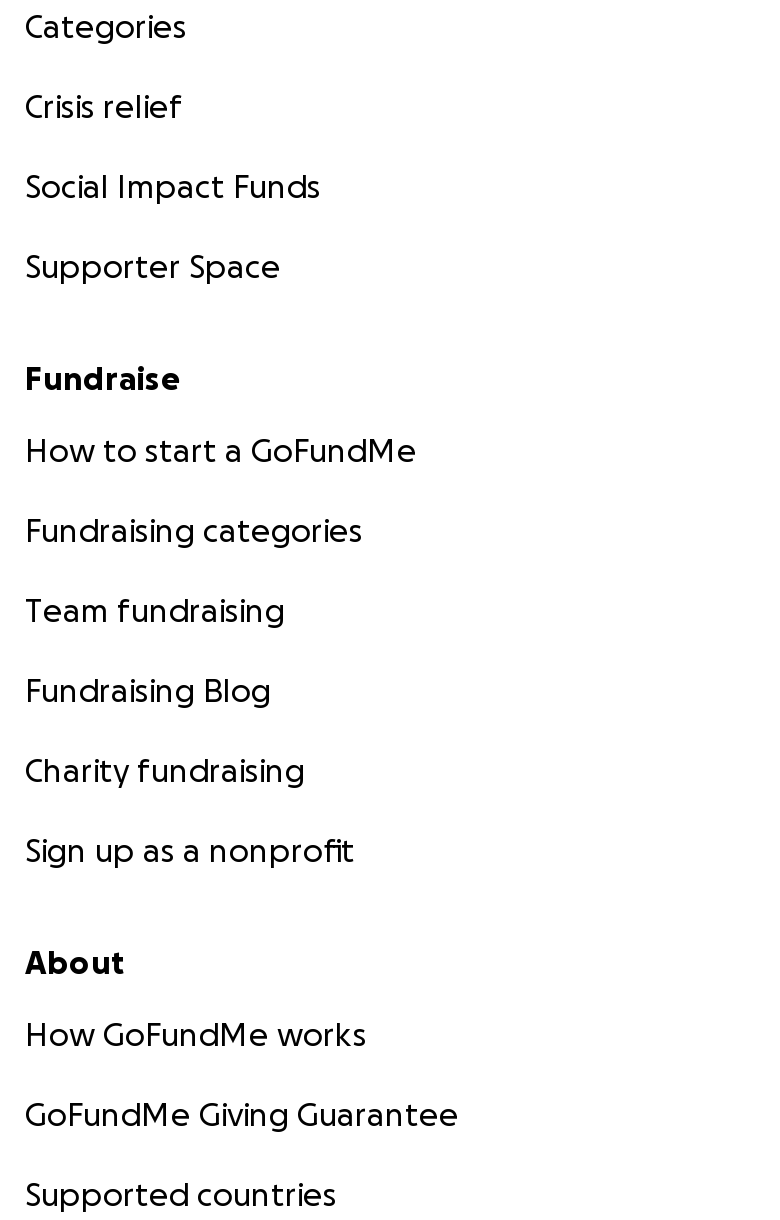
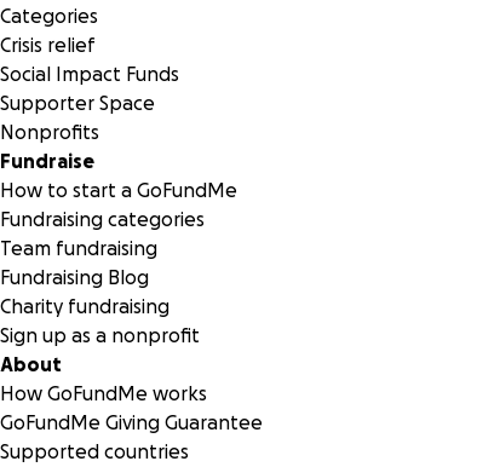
+ Nonprofits
